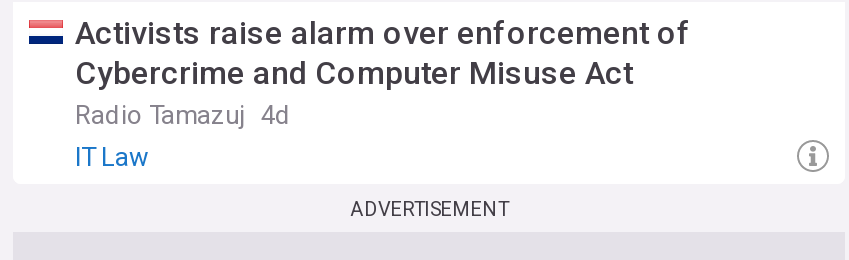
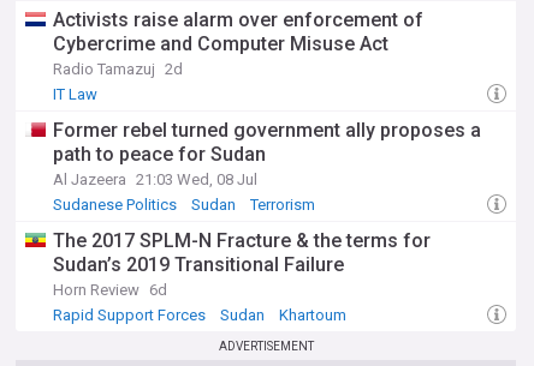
- Radio Tamazuj 4d
+ Radio Tamazuj 2d

+ Former rebel turned government ally proposes a
+ path to peace for Sudan
+ Al Jazeera 21:03 Wed, 08 Jul
+ Sudanese Politics
+ Sudan
+ Terrorism
+ The 2017 SPLM-N Fracture & the terms for
+ Sudan’s 2019 Transitional Failure
+ Horn Review 6d
+ Rapid Support Forces
+ Sudan
+ Khartoum
